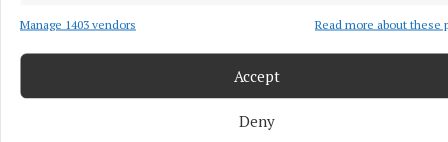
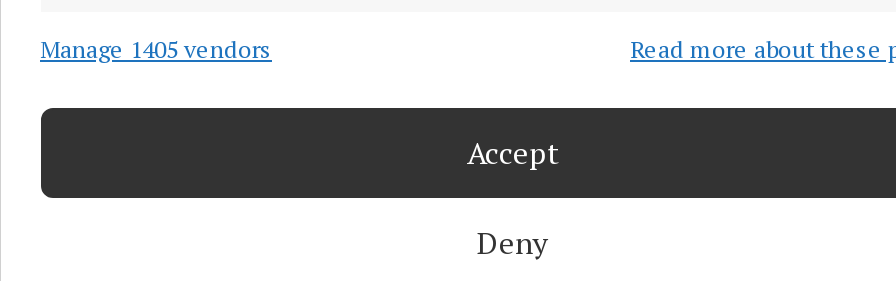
- Manage 1403 vendors
+ Manage 1405 vendors
